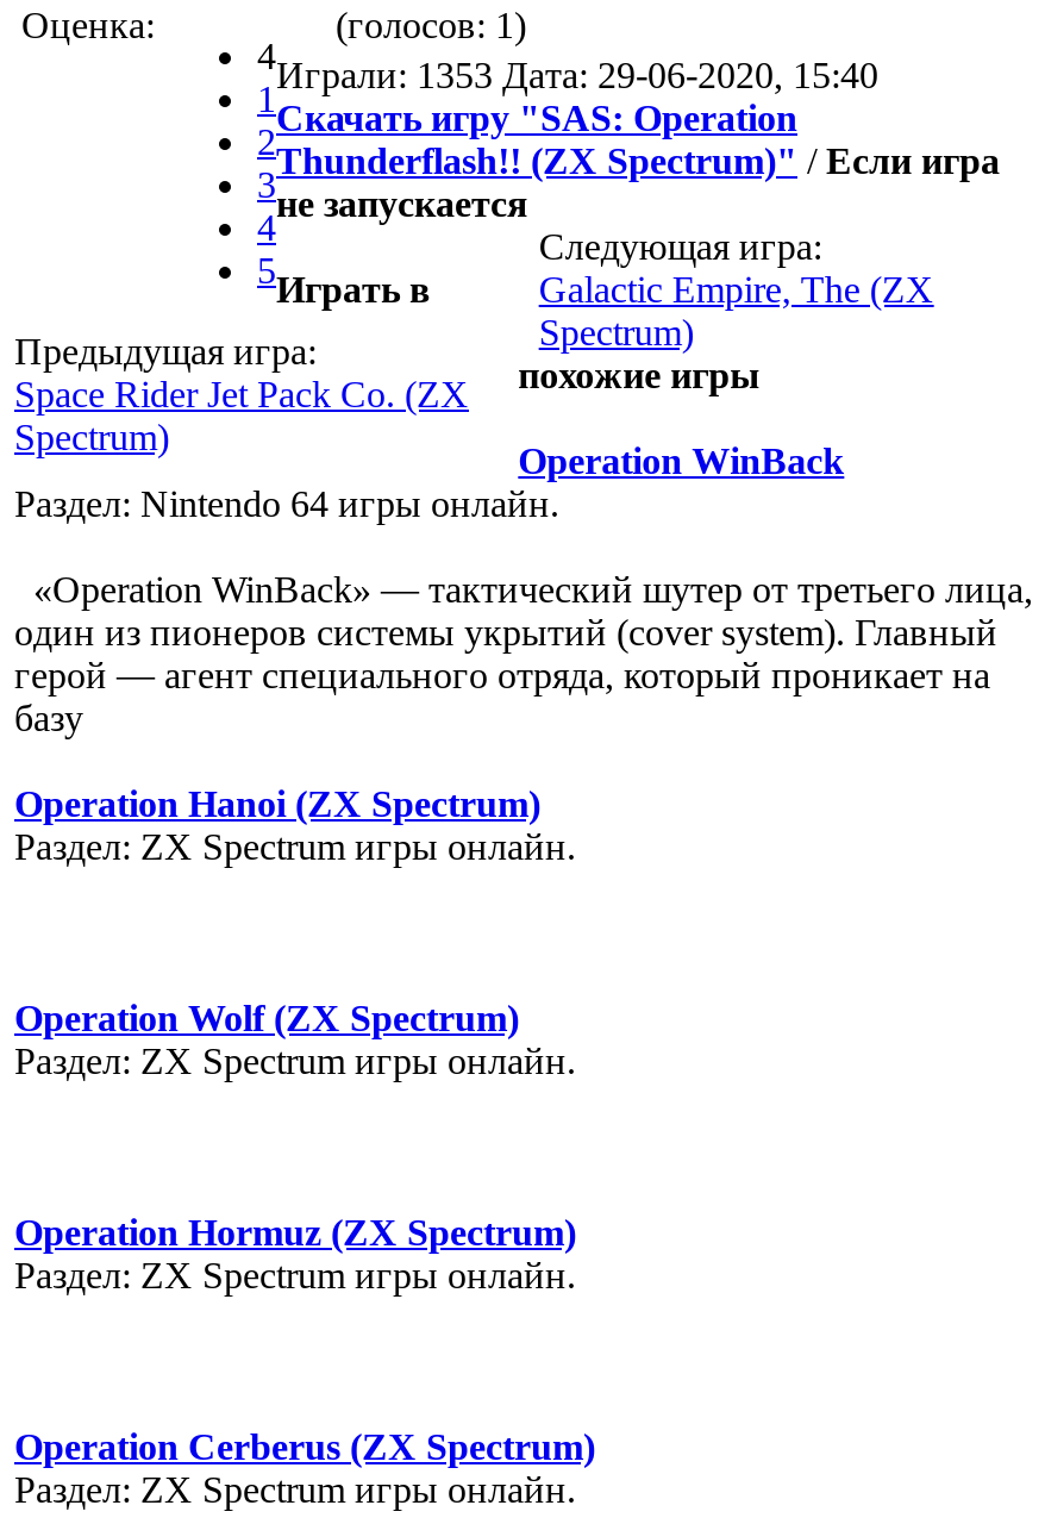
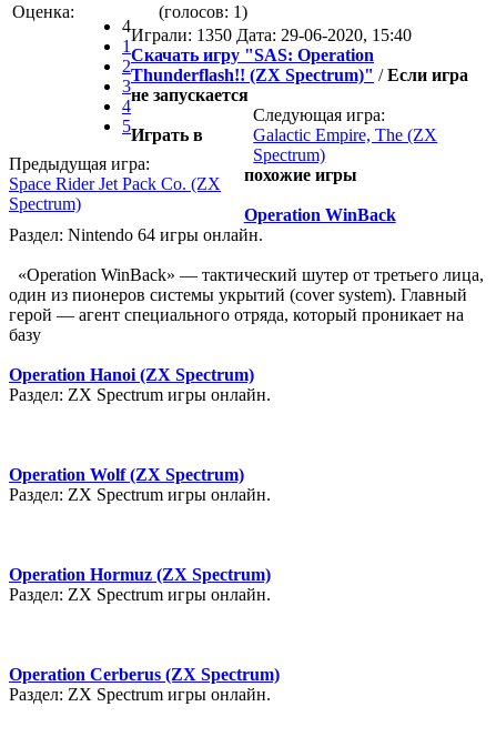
- 4 Играли: 1353 Дата: 29-06-2020, 15:40
+ 4 Играли: 1350 Дата: 29-06-2020, 15:40
